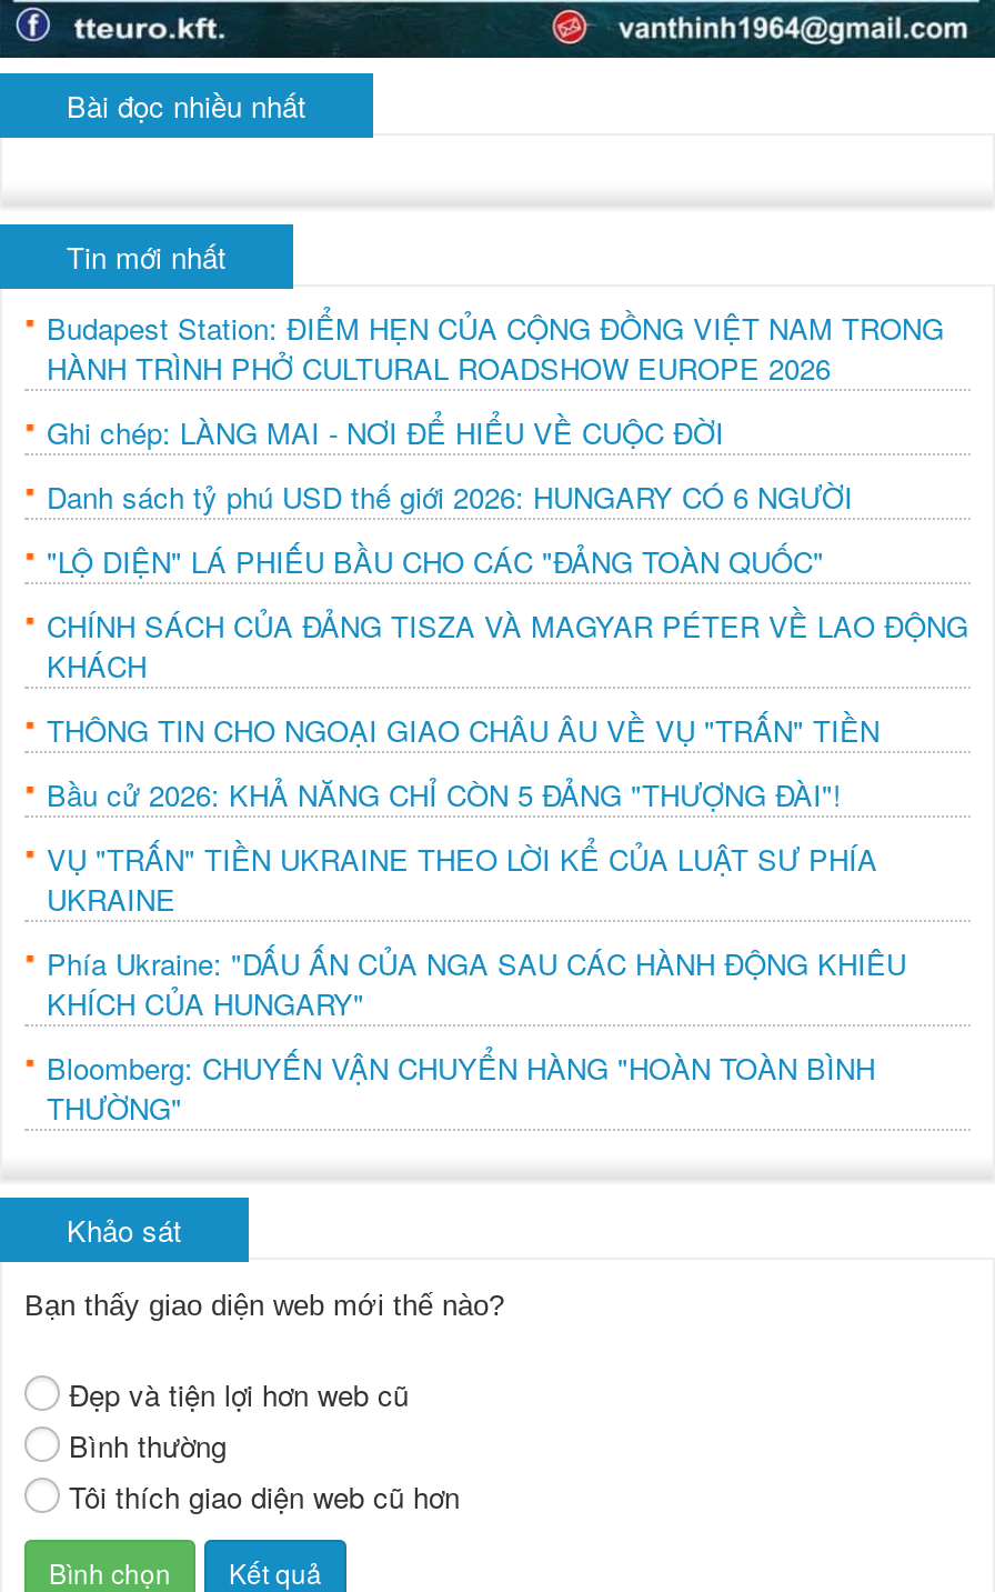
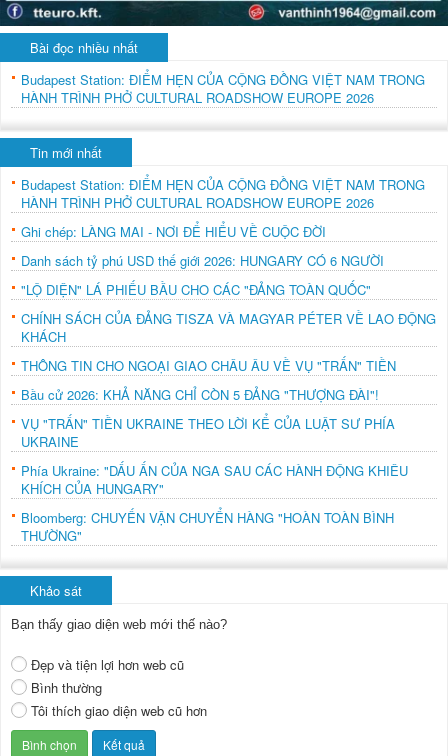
+ Budapest Station: ĐIỂM HẸN CỦA CỘNG ĐỒNG VIỆT NAM TRONG
+ HÀNH TRÌNH PHỞ CULTURAL ROADSHOW EUROPE 2026
